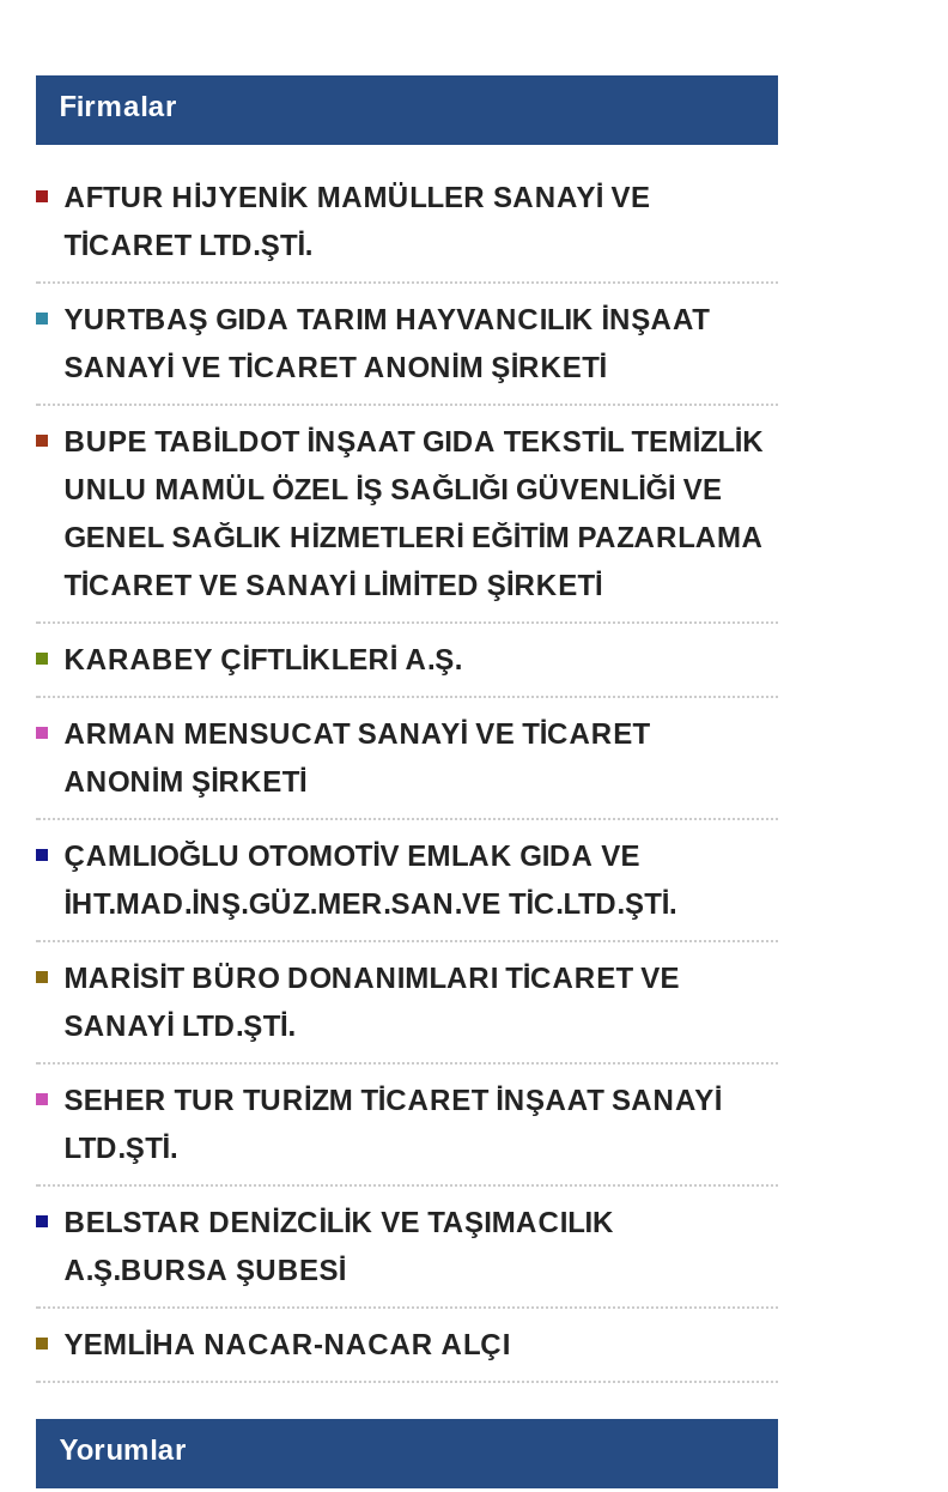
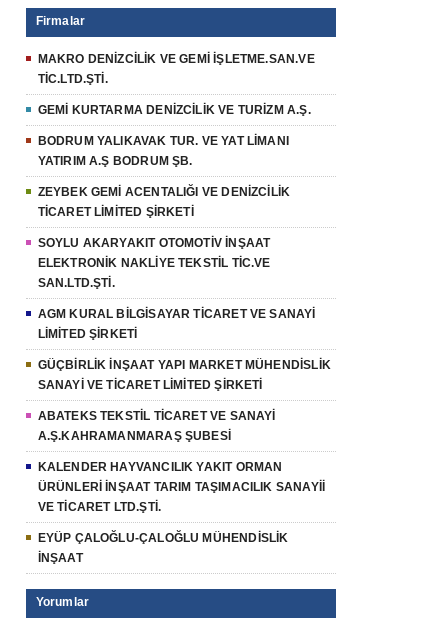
- AFTUR HİJYENİK MAMÜLLER SANAYİ VE
- TİCARET LTD.ŞTİ.
+ MAKRO DENİZCİLİK VE GEMİ İŞLETME.SAN.VE
+ TİC.LTD.ŞTİ.

- YURTBAŞ GIDA TARIM HAYVANCILIK İNŞAAT
- SANAYİ VE TİCARET ANONİM ŞİRKETİ
+ GEMİ KURTARMA DENİZCİLİK VE TURİZM A.Ş.

- BUPE TABİLDOT İNŞAAT GIDA TEKSTİL TEMİZLİK
- UNLU MAMÜL ÖZEL İŞ SAĞLIĞI GÜVENLİĞİ VE
- GENEL SAĞLIK HİZMETLERİ EĞİTİM PAZARLAMA
- TİCARET VE SANAYİ LİMİTED ŞİRKETİ
+ BODRUM YALIKAVAK TUR. VE YAT LİMANI
+ YATIRIM A.Ş BODRUM ŞB.

- KARABEY ÇİFTLİKLERİ A.Ş.
+ ZEYBEK GEMİ ACENTALIĞI VE DENİZCİLİK
+ TİCARET LİMİTED ŞİRKETİ

- ARMAN MENSUCAT SANAYİ VE TİCARET
- ANONİM ŞİRKETİ
+ SOYLU AKARYAKIT OTOMOTİV İNŞAAT
+ ELEKTRONİK NAKLİYE TEKSTİL TİC.VE
+ SAN.LTD.ŞTİ.

- ÇAMLIOĞLU OTOMOTİV EMLAK GIDA VE
- İHT.MAD.İNŞ.GÜZ.MER.SAN.VE TİC.LTD.ŞTİ.
+ AGM KURAL BİLGİSAYAR TİCARET VE SANAYİ
+ LİMİTED ŞİRKETİ

- MARİSİT BÜRO DONANIMLARI TİCARET VE
- SANAYİ LTD.ŞTİ.
+ GÜÇBİRLİK İNŞAAT YAPI MARKET MÜHENDİSLİK
+ SANAYİ VE TİCARET LİMİTED ŞİRKETİ

- SEHER TUR TURİZM TİCARET İNŞAAT SANAYİ
- LTD.ŞTİ.
+ ABATEKS TEKSTİL TİCARET VE SANAYİ
+ A.Ş.KAHRAMANMARAŞ ŞUBESİ

- BELSTAR DENİZCİLİK VE TAŞIMACILIK
- A.Ş.BURSA ŞUBESİ
+ KALENDER HAYVANCILIK YAKIT ORMAN
+ ÜRÜNLERİ İNŞAAT TARIM TAŞIMACILIK SANAYİİ
+ VE TİCARET LTD.ŞTİ.

- YEMLİHA NACAR-NACAR ALÇI
+ EYÜP ÇALOĞLU-ÇALOĞLU MÜHENDİSLİK
+ İNŞAAT
